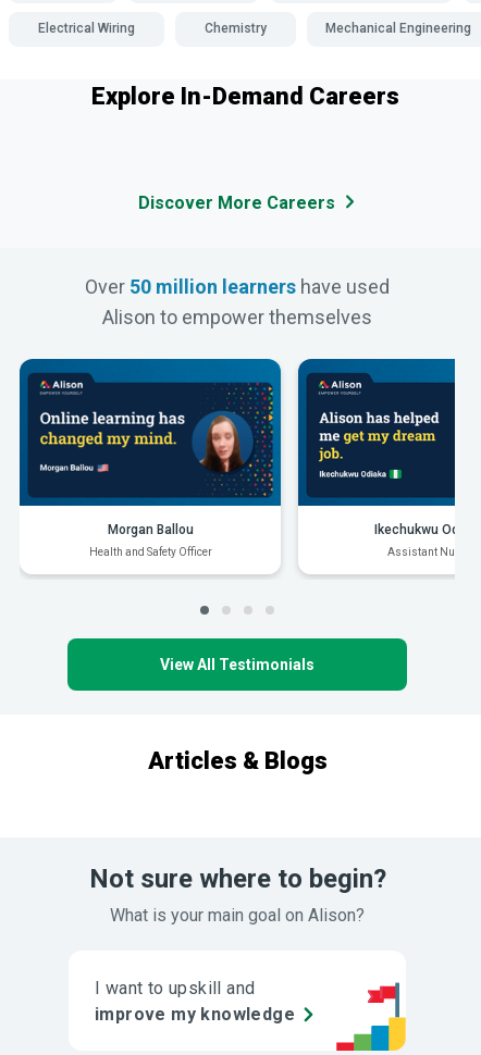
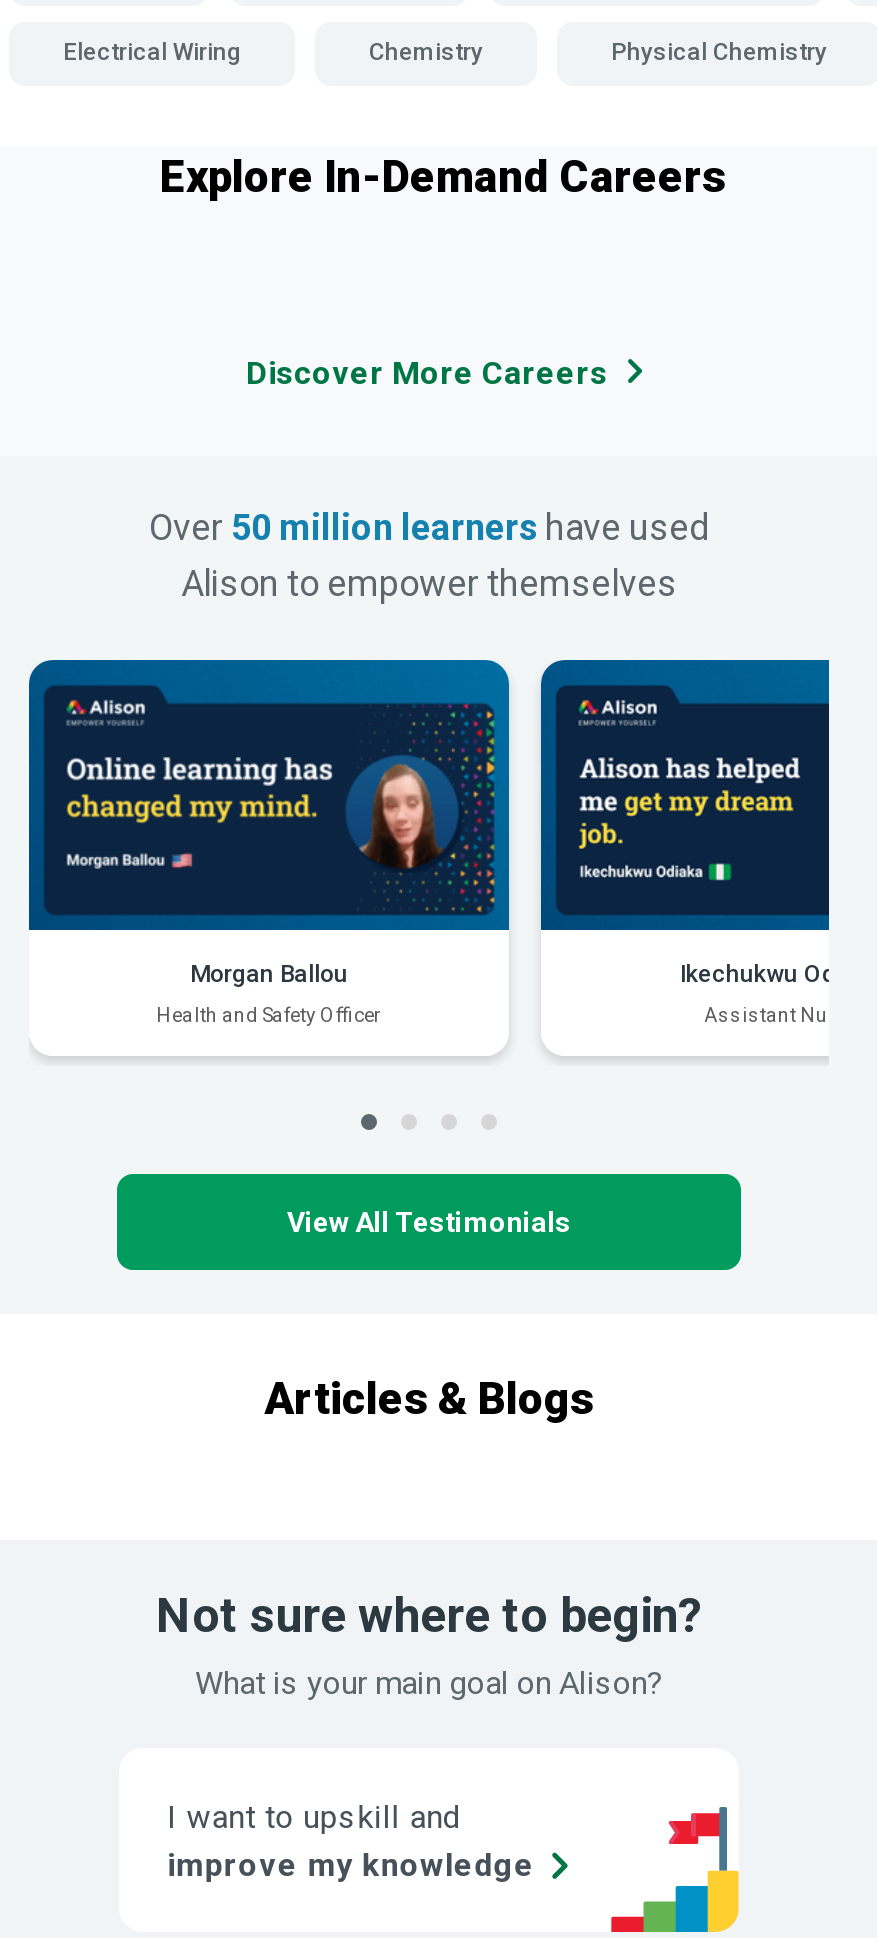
- Mechanical Engineering
+ Physical Chemistry
